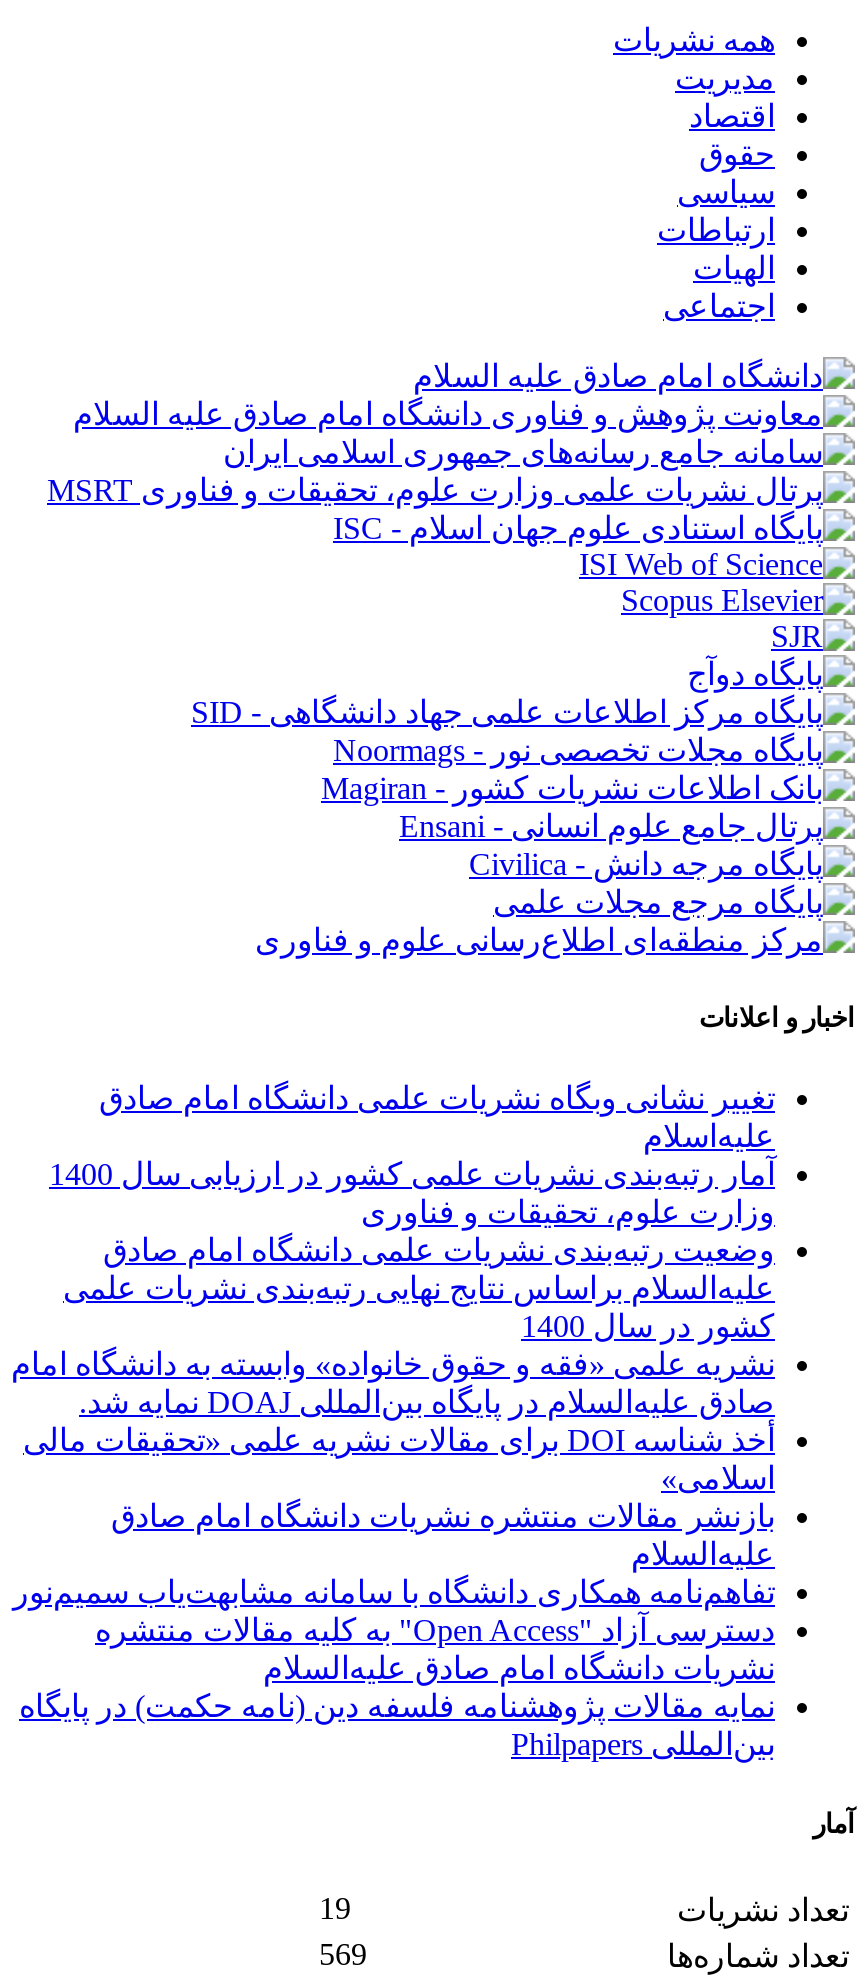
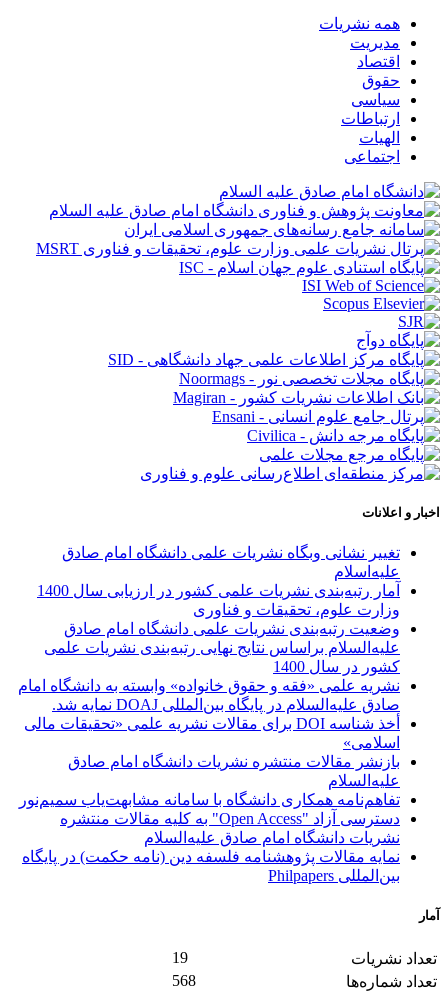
- 569
+ 568
